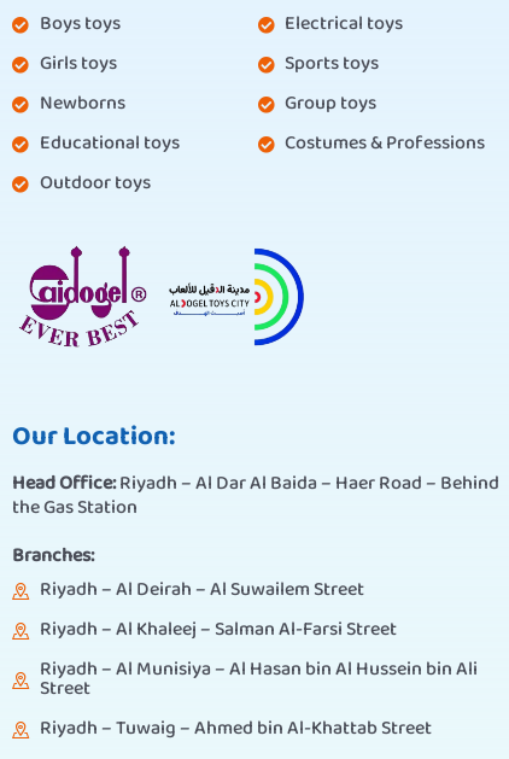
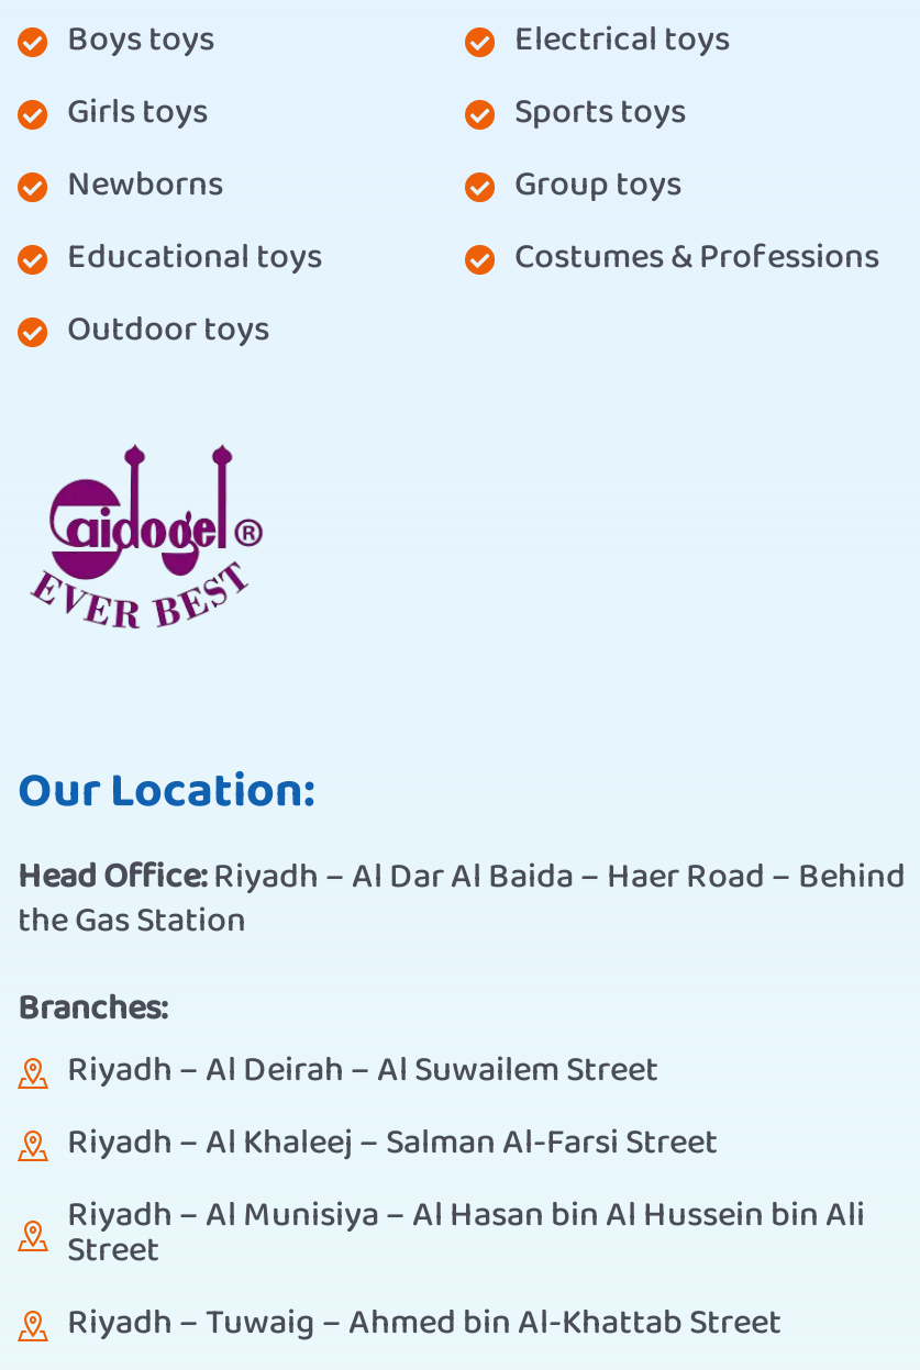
- [image]
